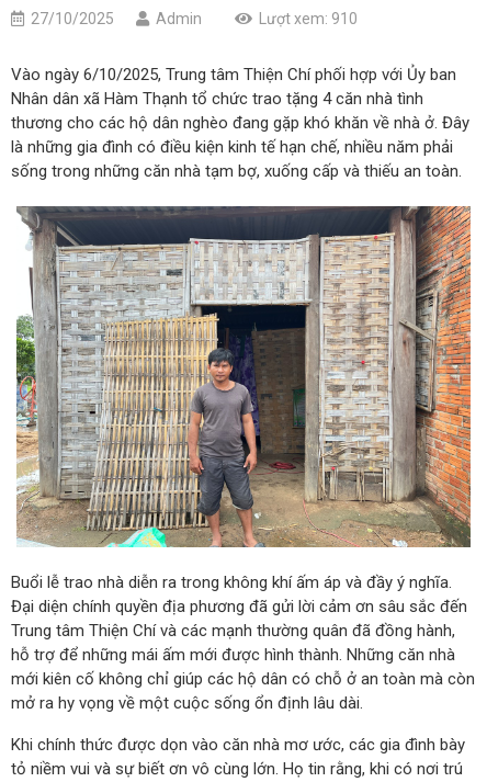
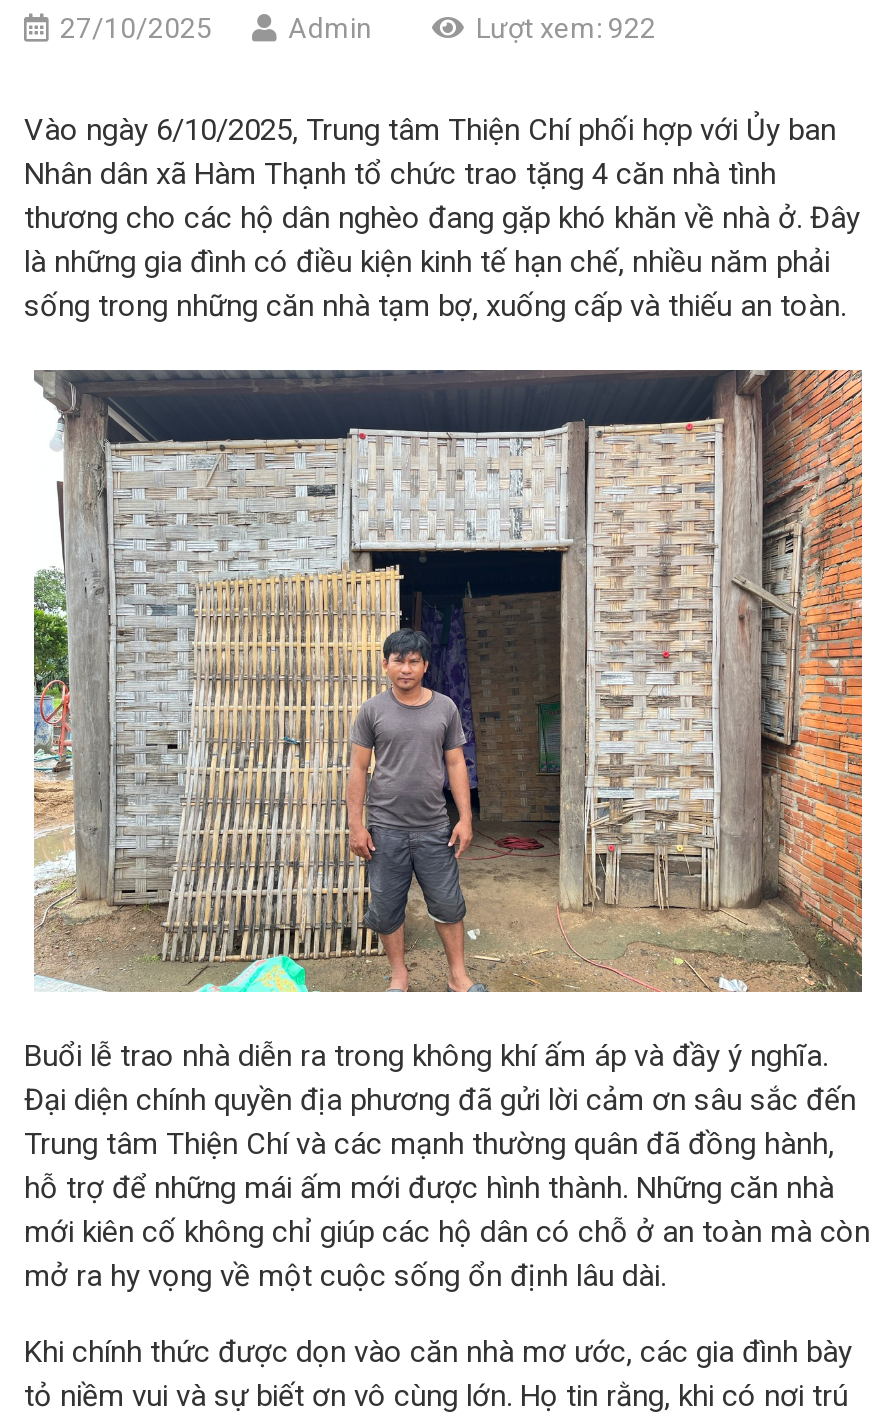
- Lượt xem: 910
+ Lượt xem: 922
